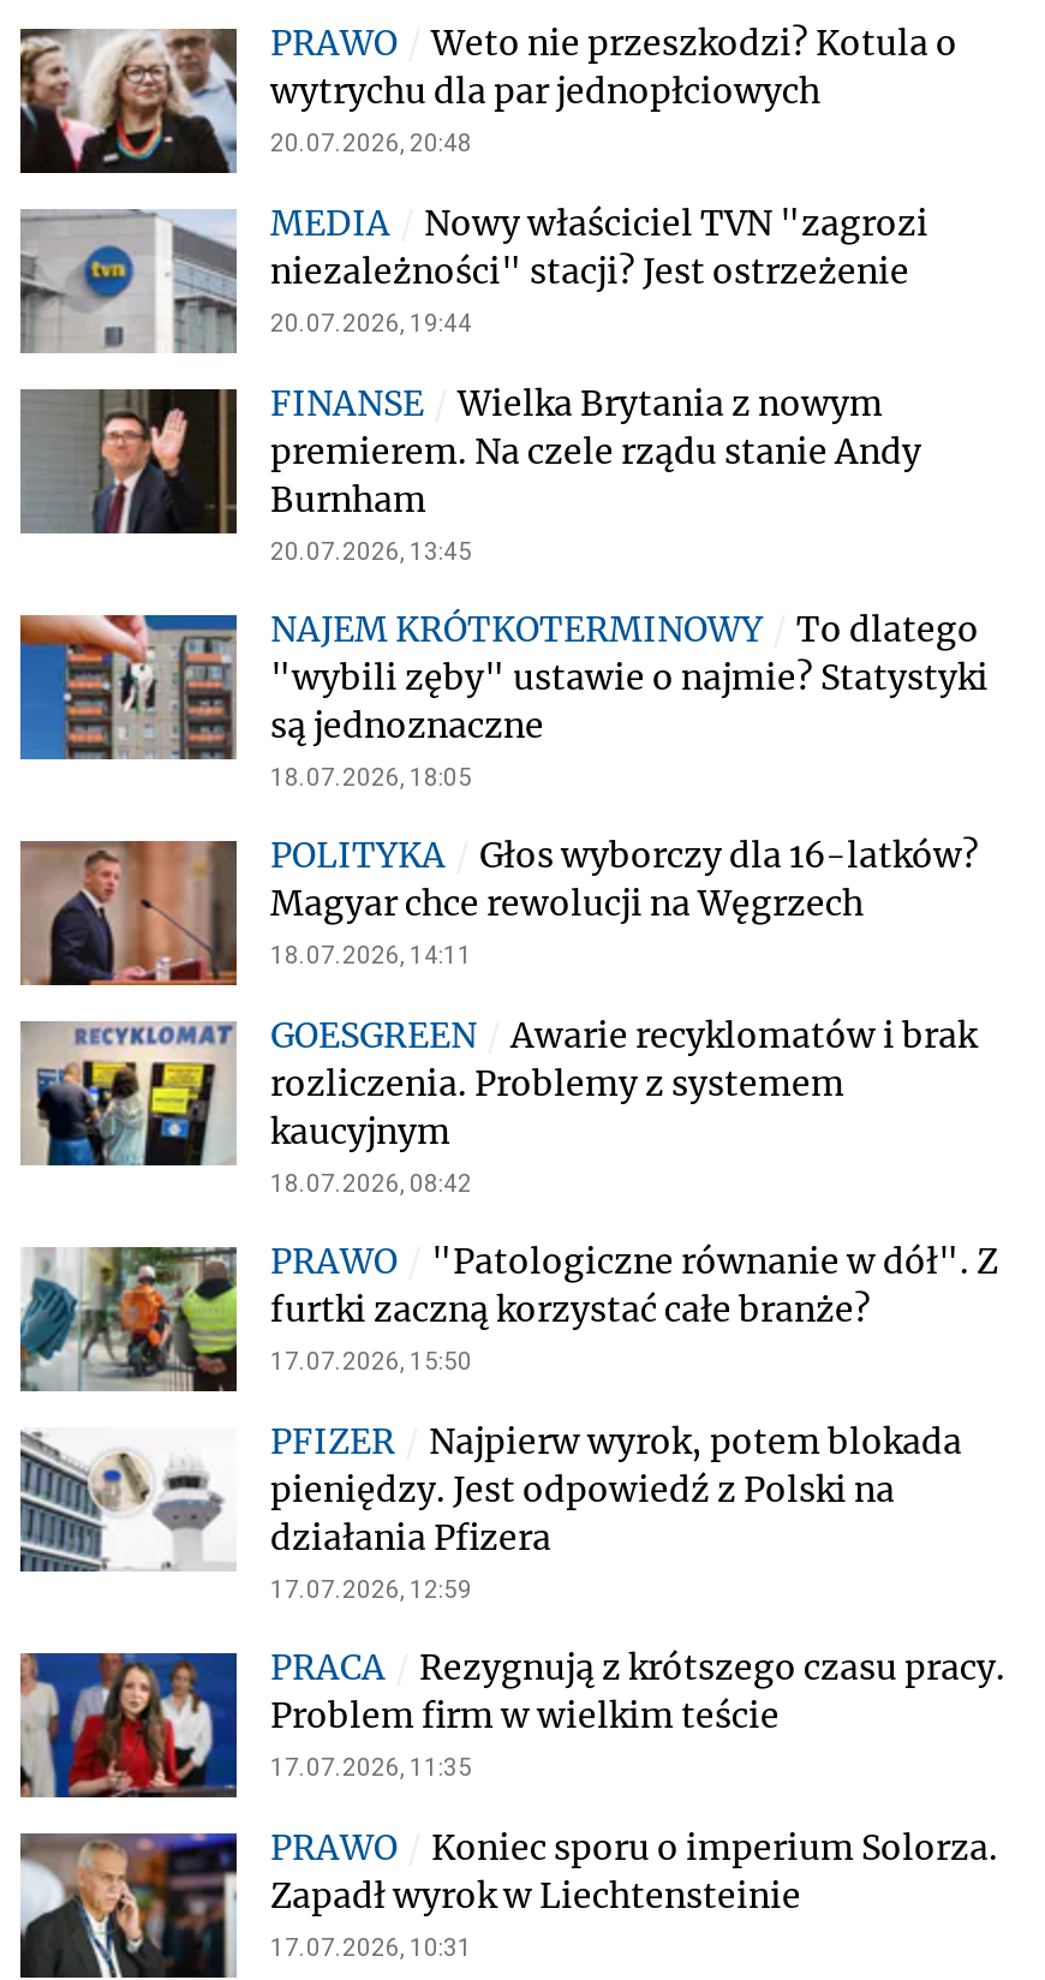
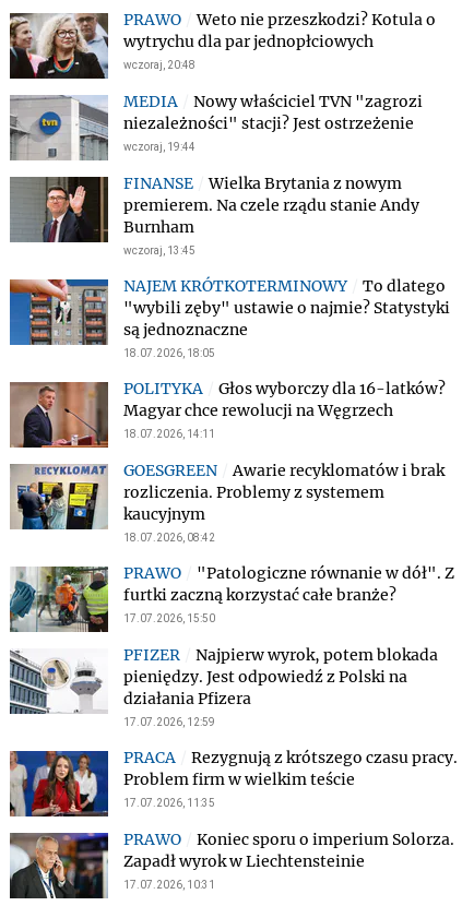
- 20.07.2026, 20:48
+ wczoraj, 20:48

- 20.07.2026, 19:44
+ wczoraj, 19:44

- 20.07.2026, 13:45
+ wczoraj, 13:45
